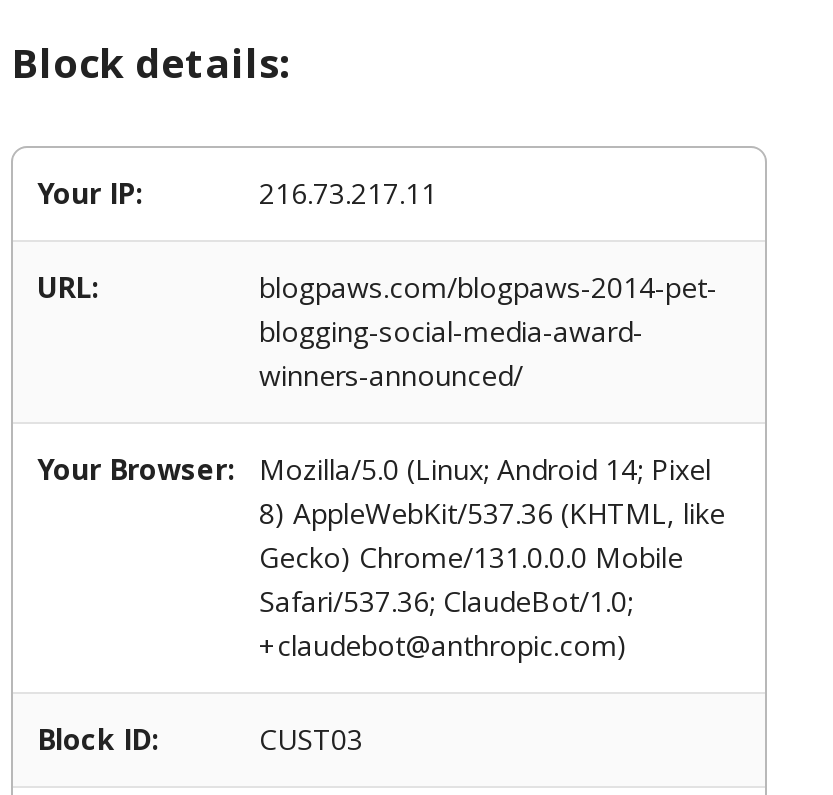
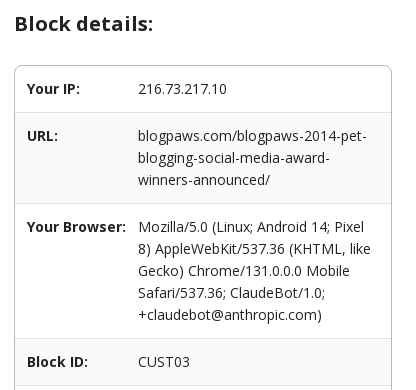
- 216.73.217.11
+ 216.73.217.10
